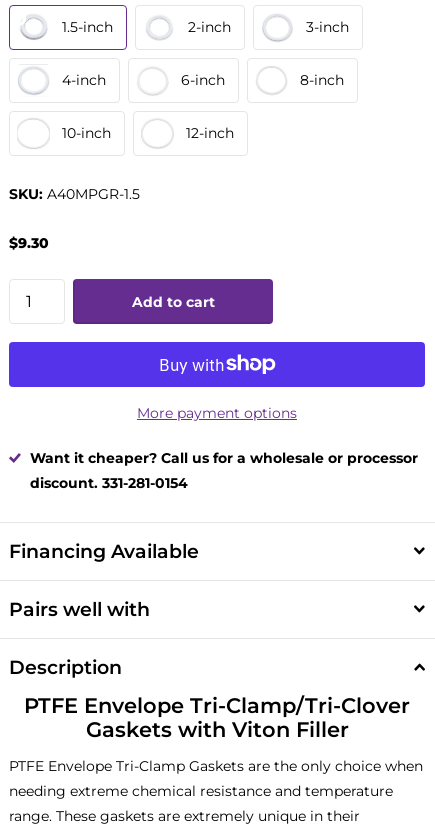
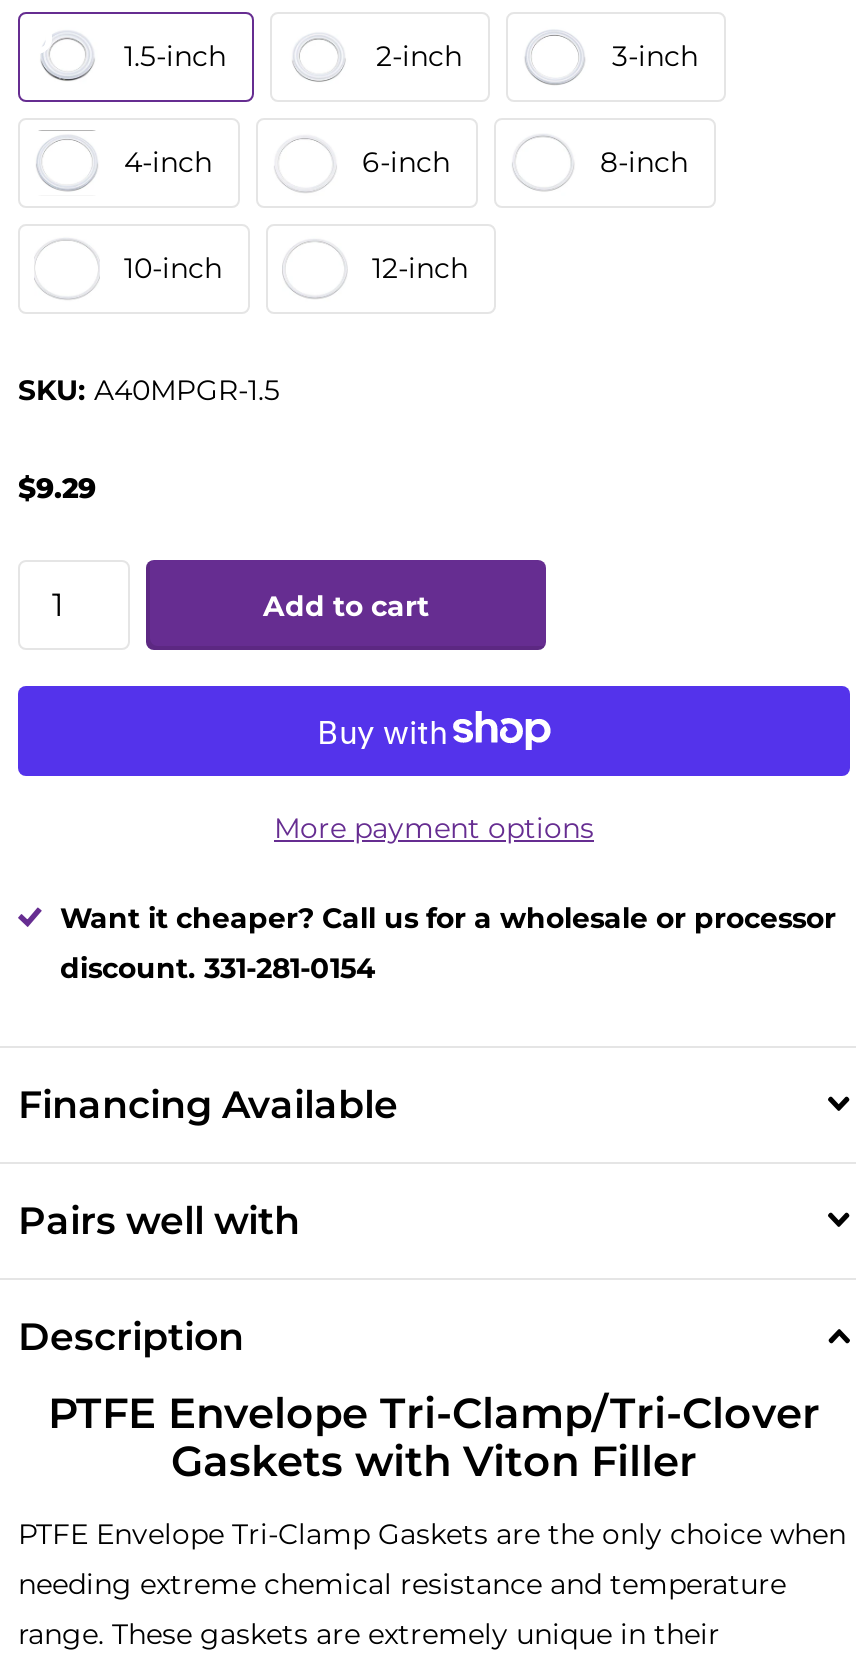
- $9.30
+ $9.29
